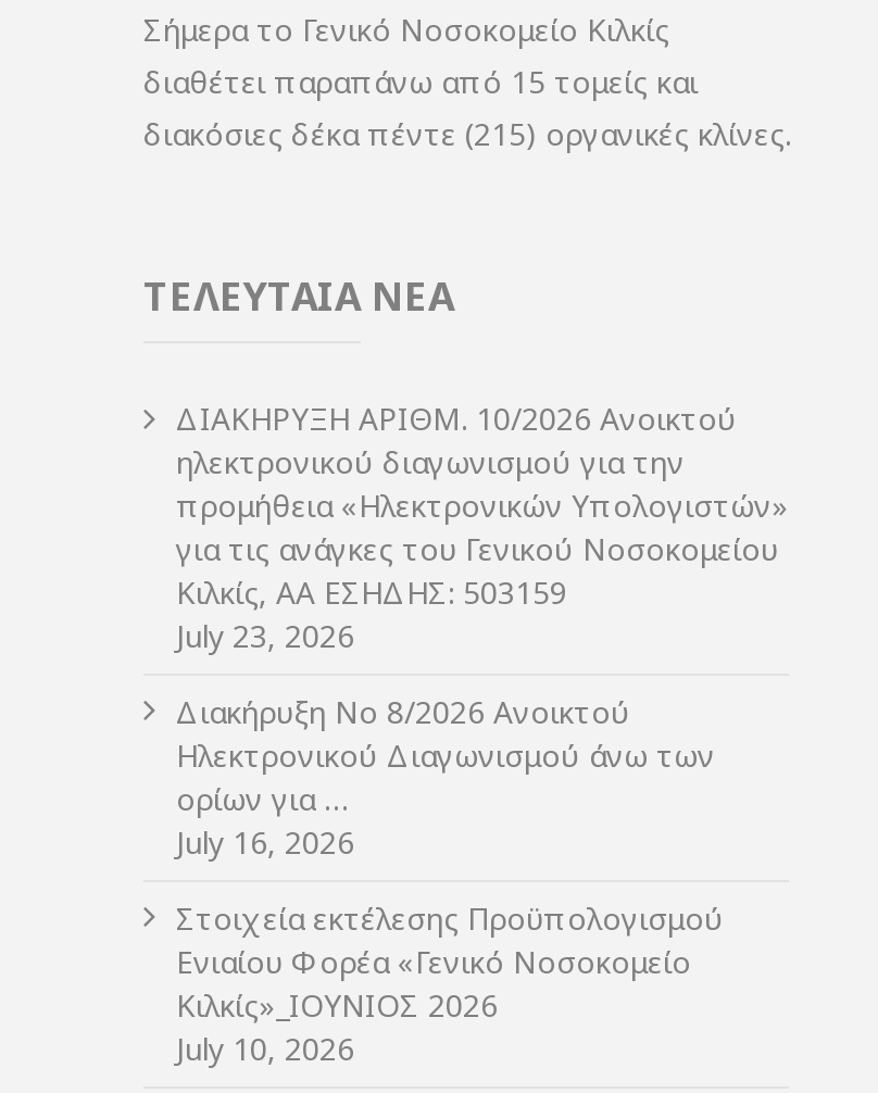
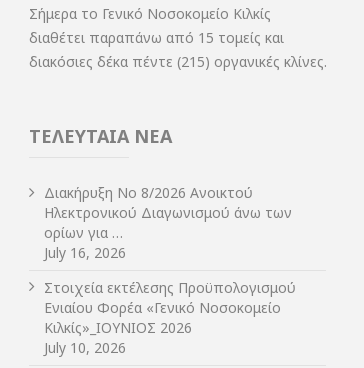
- ΔIΑΚΗΡΥΞΗ ΑΡIΘΜ. 10/2026 Ανοικτού
- ηλεκτρονικού διαγωνισμού για την
- προμήθεια «Ηλεκτρονικών Υπολογιστών»
- για τις ανάγκες του Γενικού Νοσοκομείου
- Κιλκίς, ΑΑ ΕΣΗΔΗΣ: 503159
- July 23, 2026
